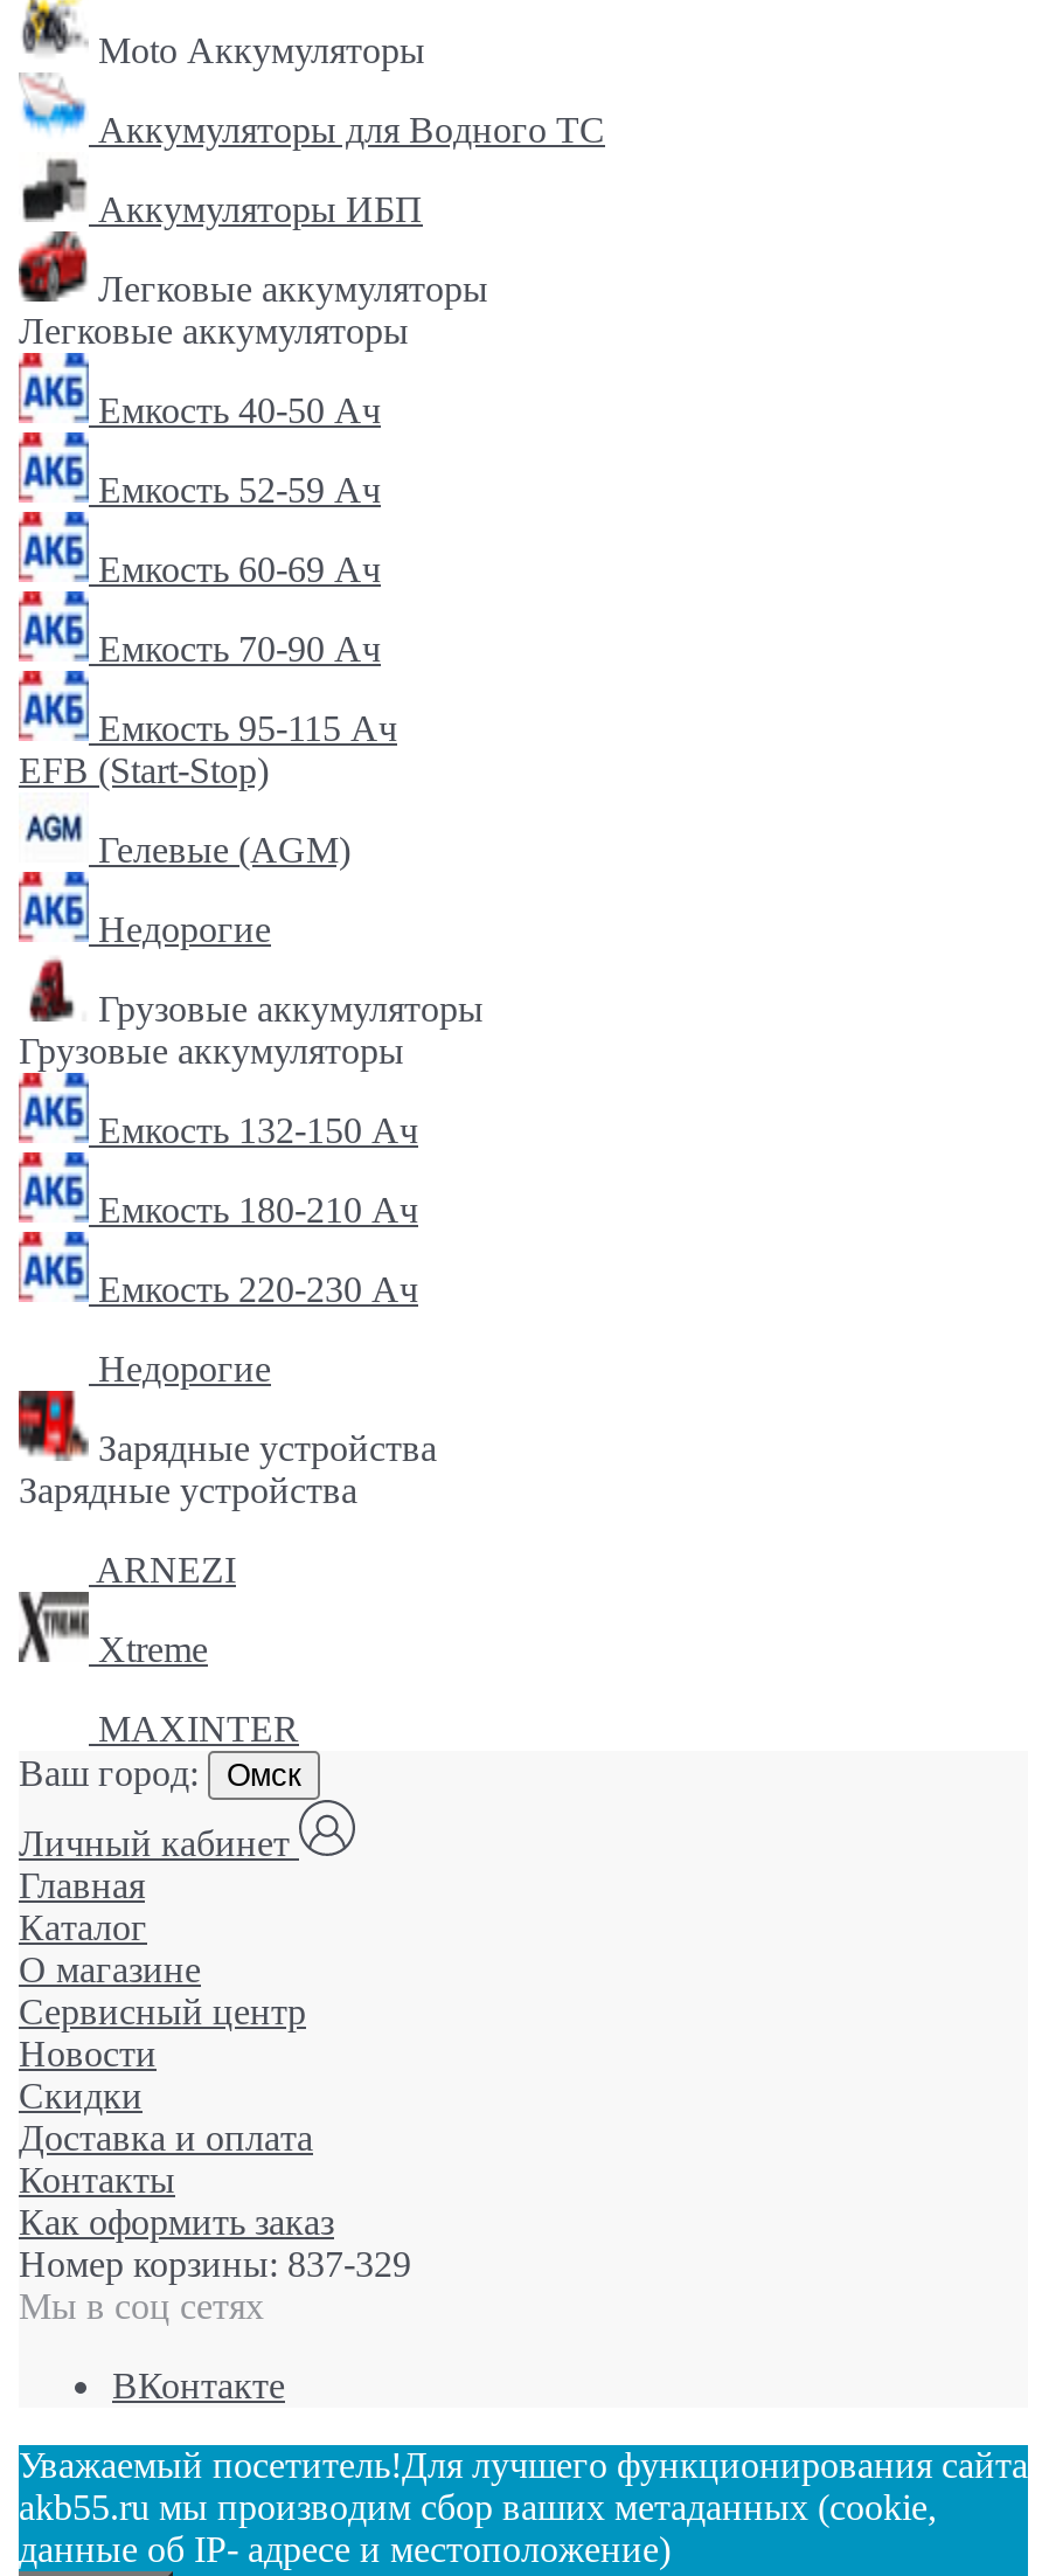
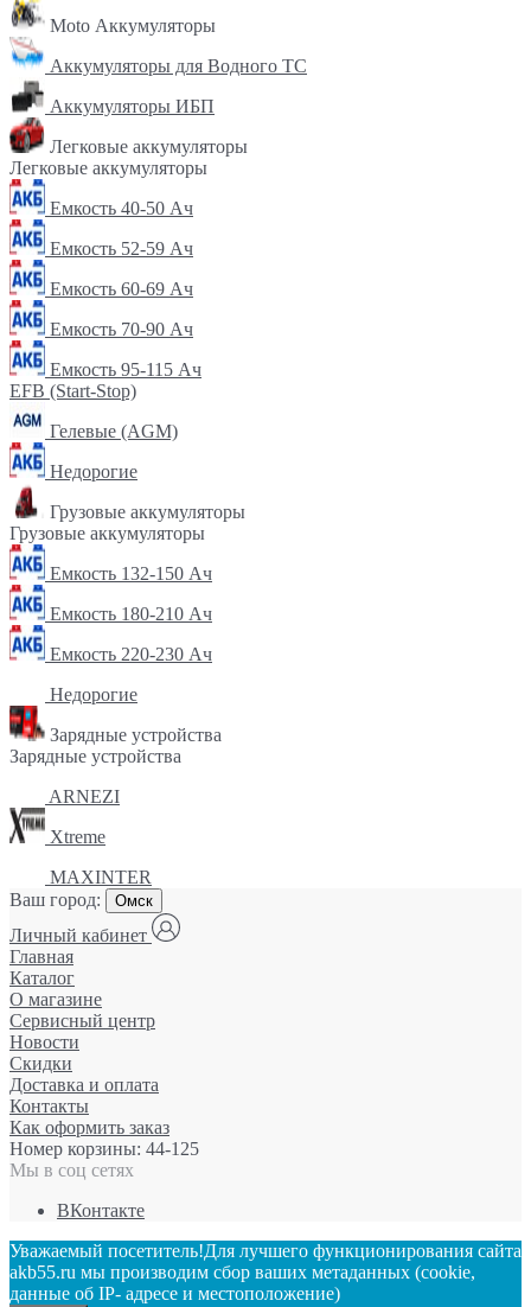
- Номер корзины: 837-329
+ Номер корзины: 44-125
